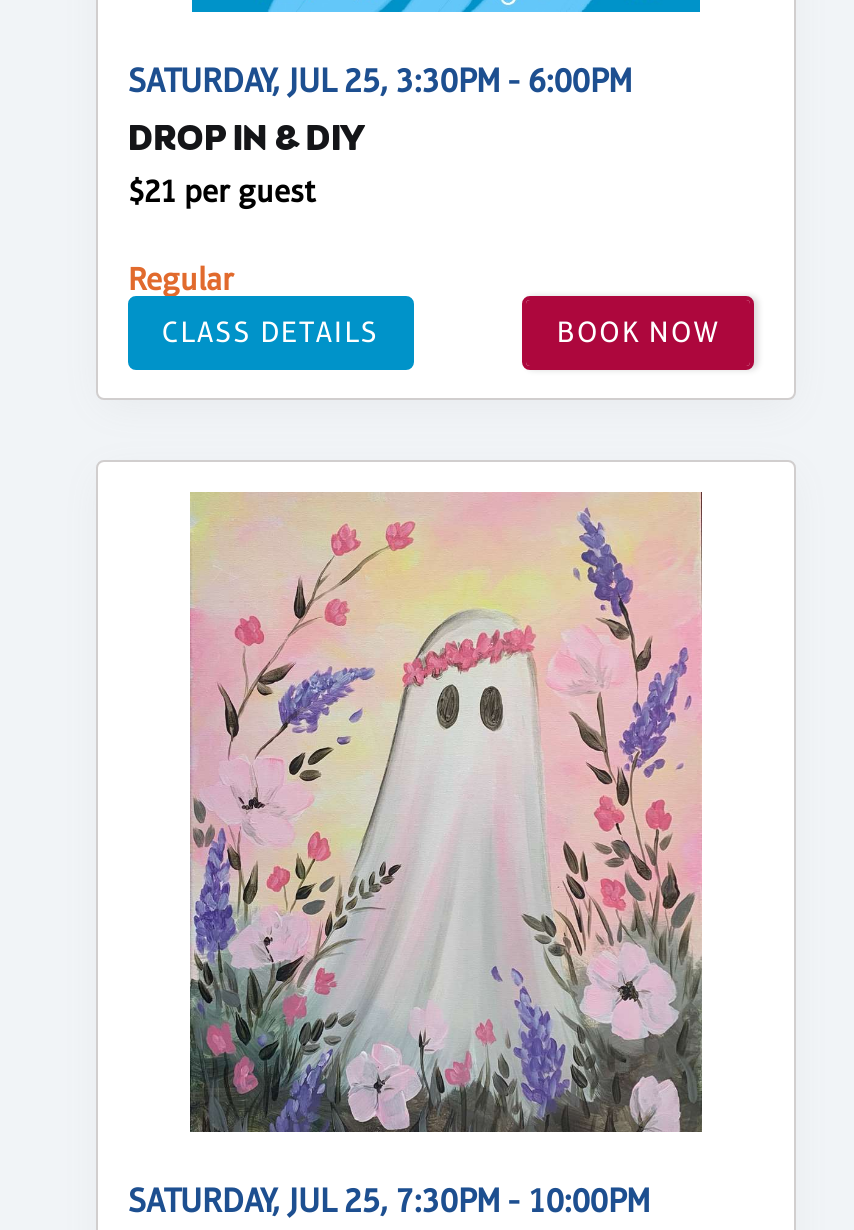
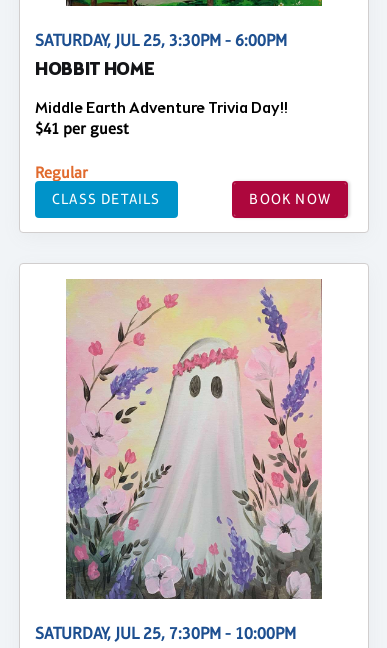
- DROP IN & DIY
- $21 per guest
+ HOBBIT HOME
+ Middle Earth Adventure Trivia Day!!
+ $41 per guest
